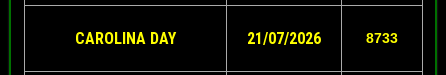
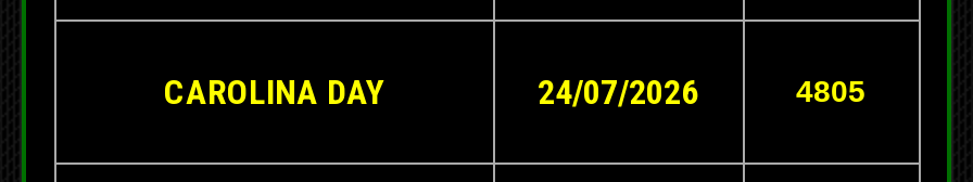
- 21/07/2026
+ 24/07/2026

- 8733
+ 4805
